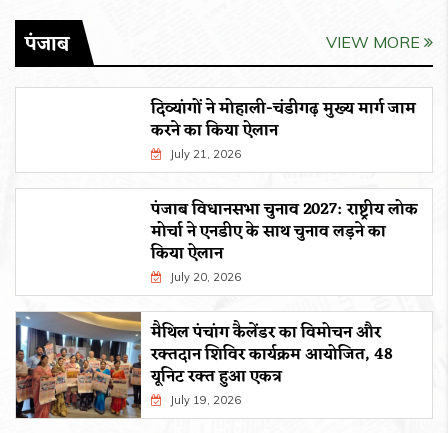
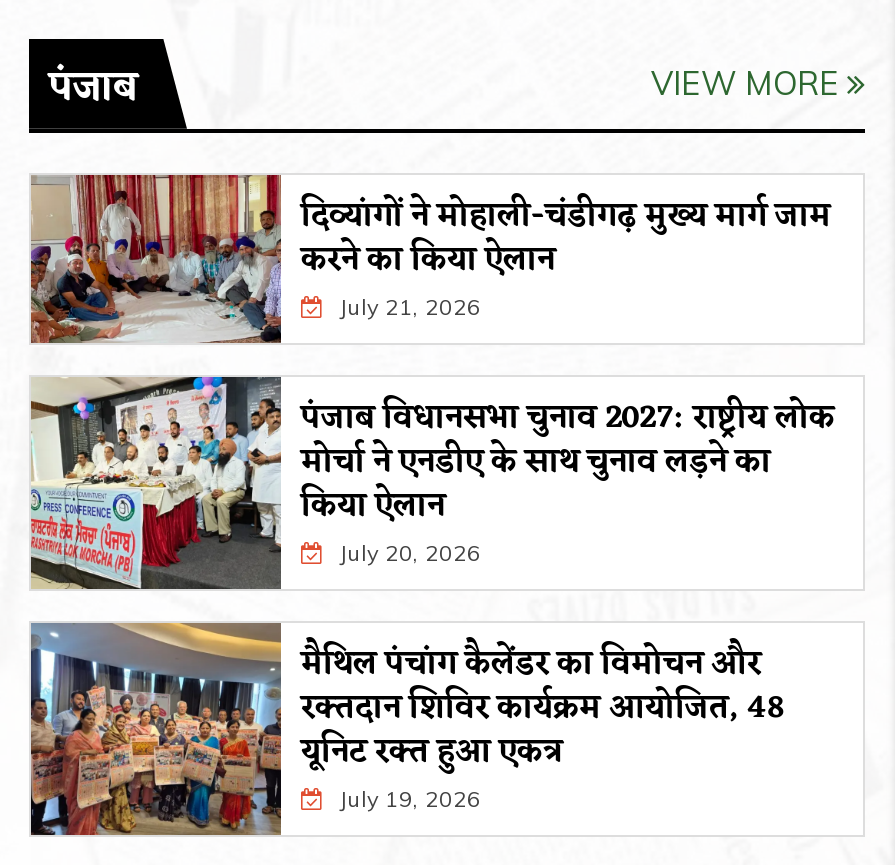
+ [image]

+ [image]
